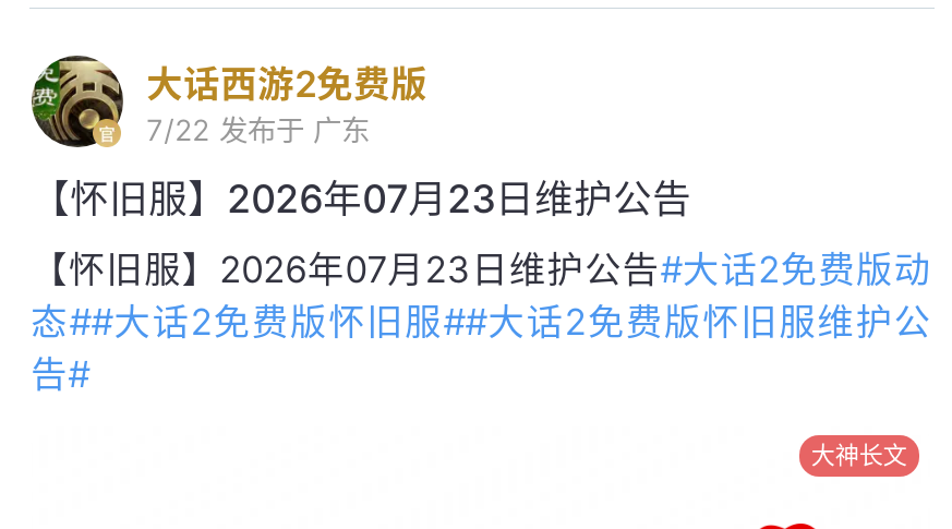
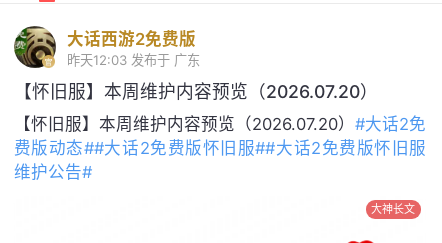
- 7/22 发布于 广东
+ 昨天12:03 发布于 广东

- 【怀旧服】2026年07月23日维护公告
+ 【怀旧服】本周维护内容预览（2026.07.20）

- 【怀旧服】2026年07月23日维护公告#大话2免费版动
- 态##大话2免费版怀旧服##大话2免费版怀旧服维护公
- 告#
+ 【怀旧服】本周维护内容预览（2026.07.20）#大话2免
+ 费版动态##大话2免费版怀旧服##大话2免费版怀旧服
+ 维护公告#
